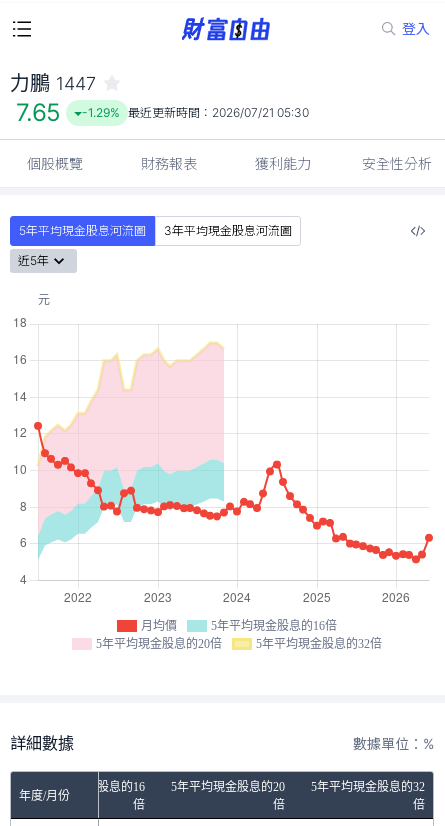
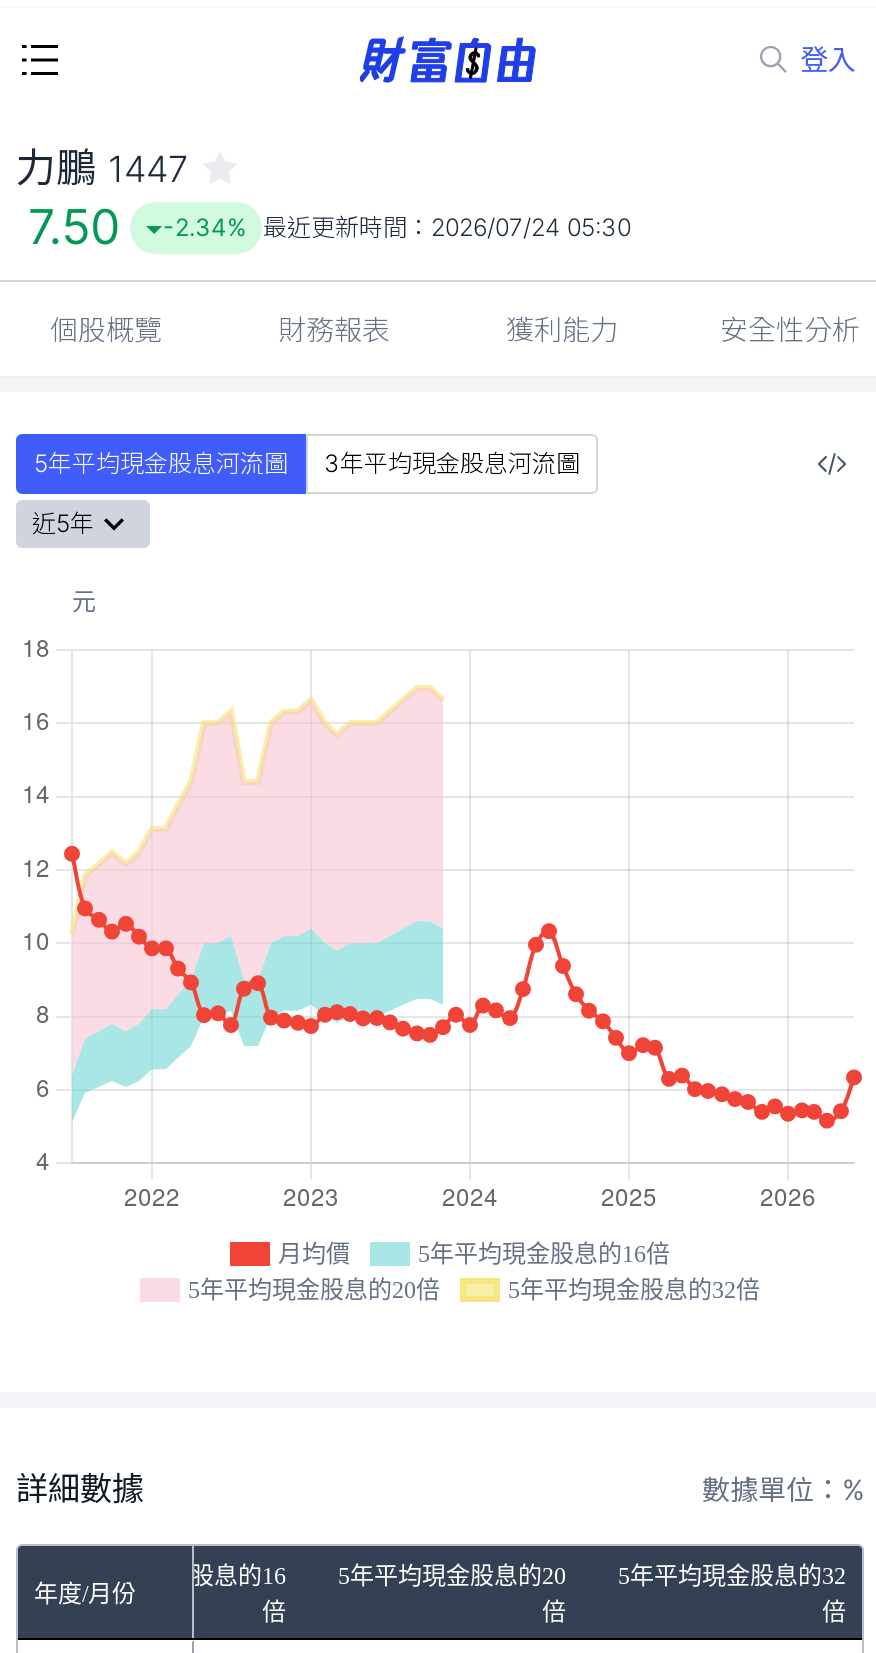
- 7.65
+ 7.50

- -1.29% 最近更新時間：2026/07/21 05:30
+ -2.34% 最近更新時間：2026/07/24 05:30
